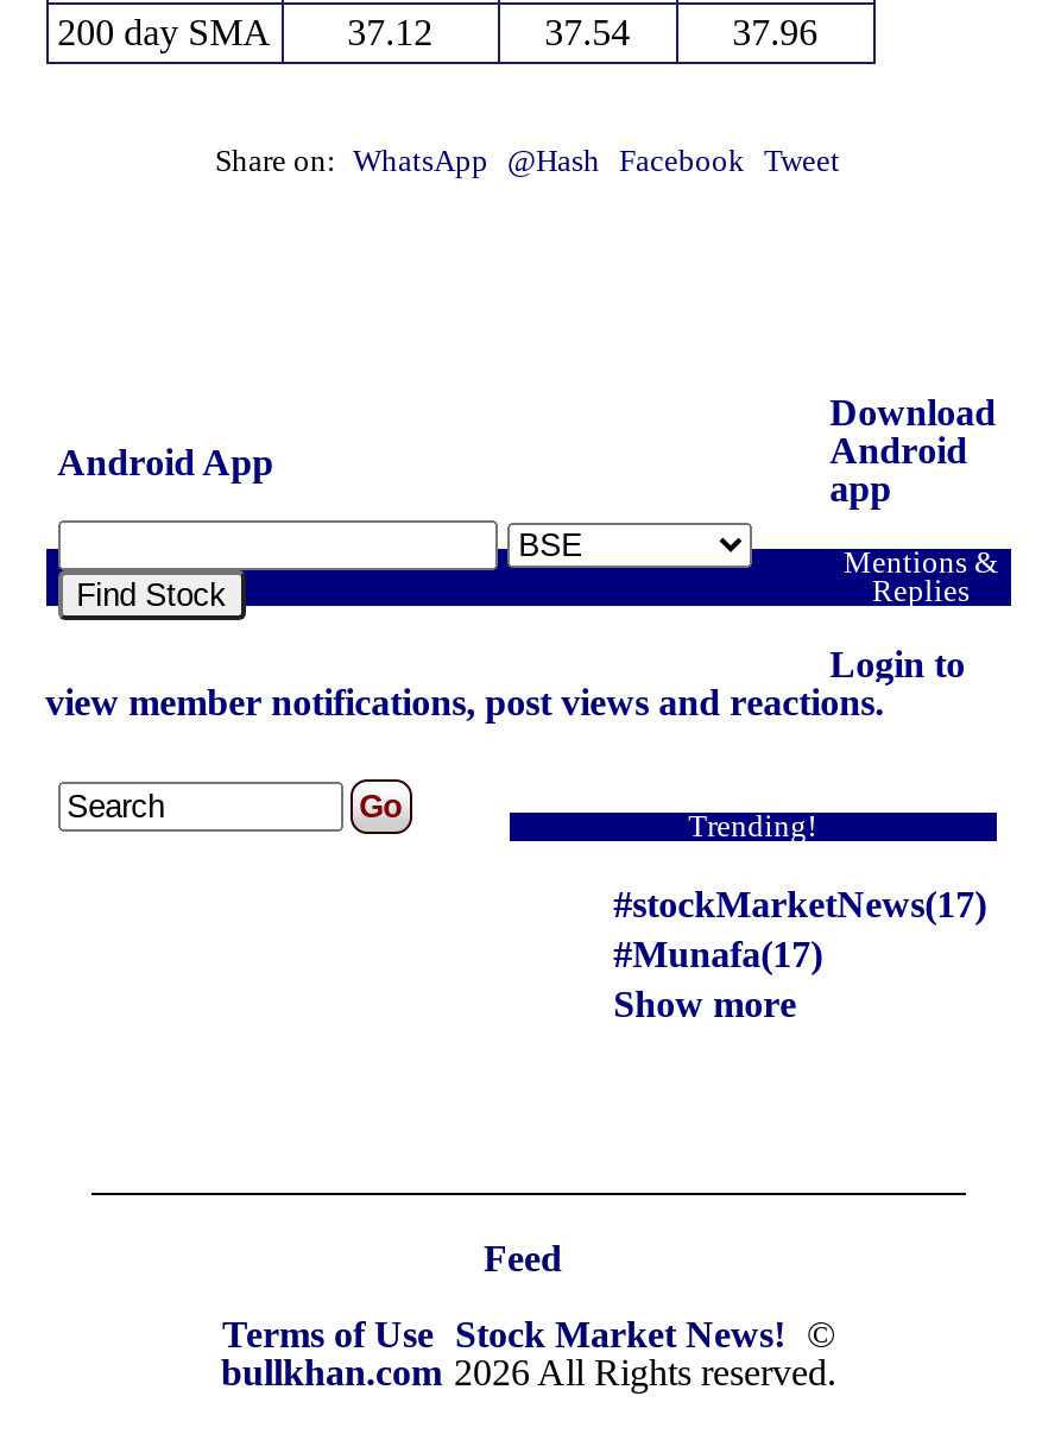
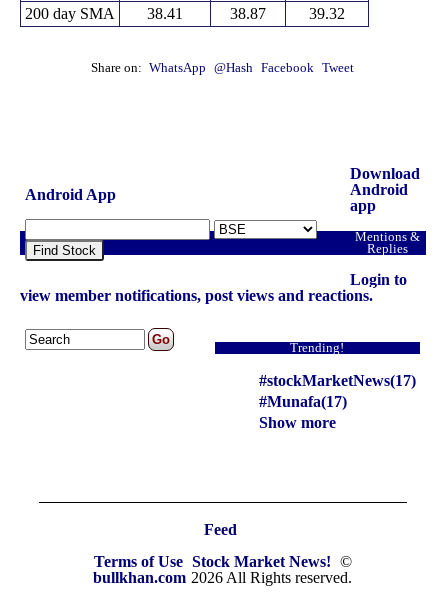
- 200 day SMA 37.12
+ 200 day SMA 38.41

- 37.54
+ 38.87

- 37.96
+ 39.32
